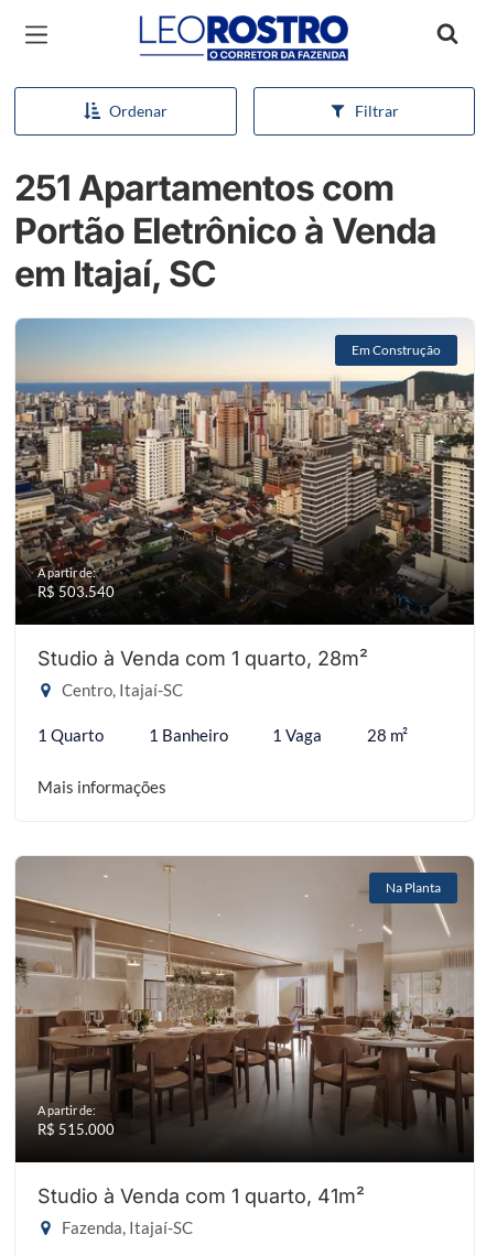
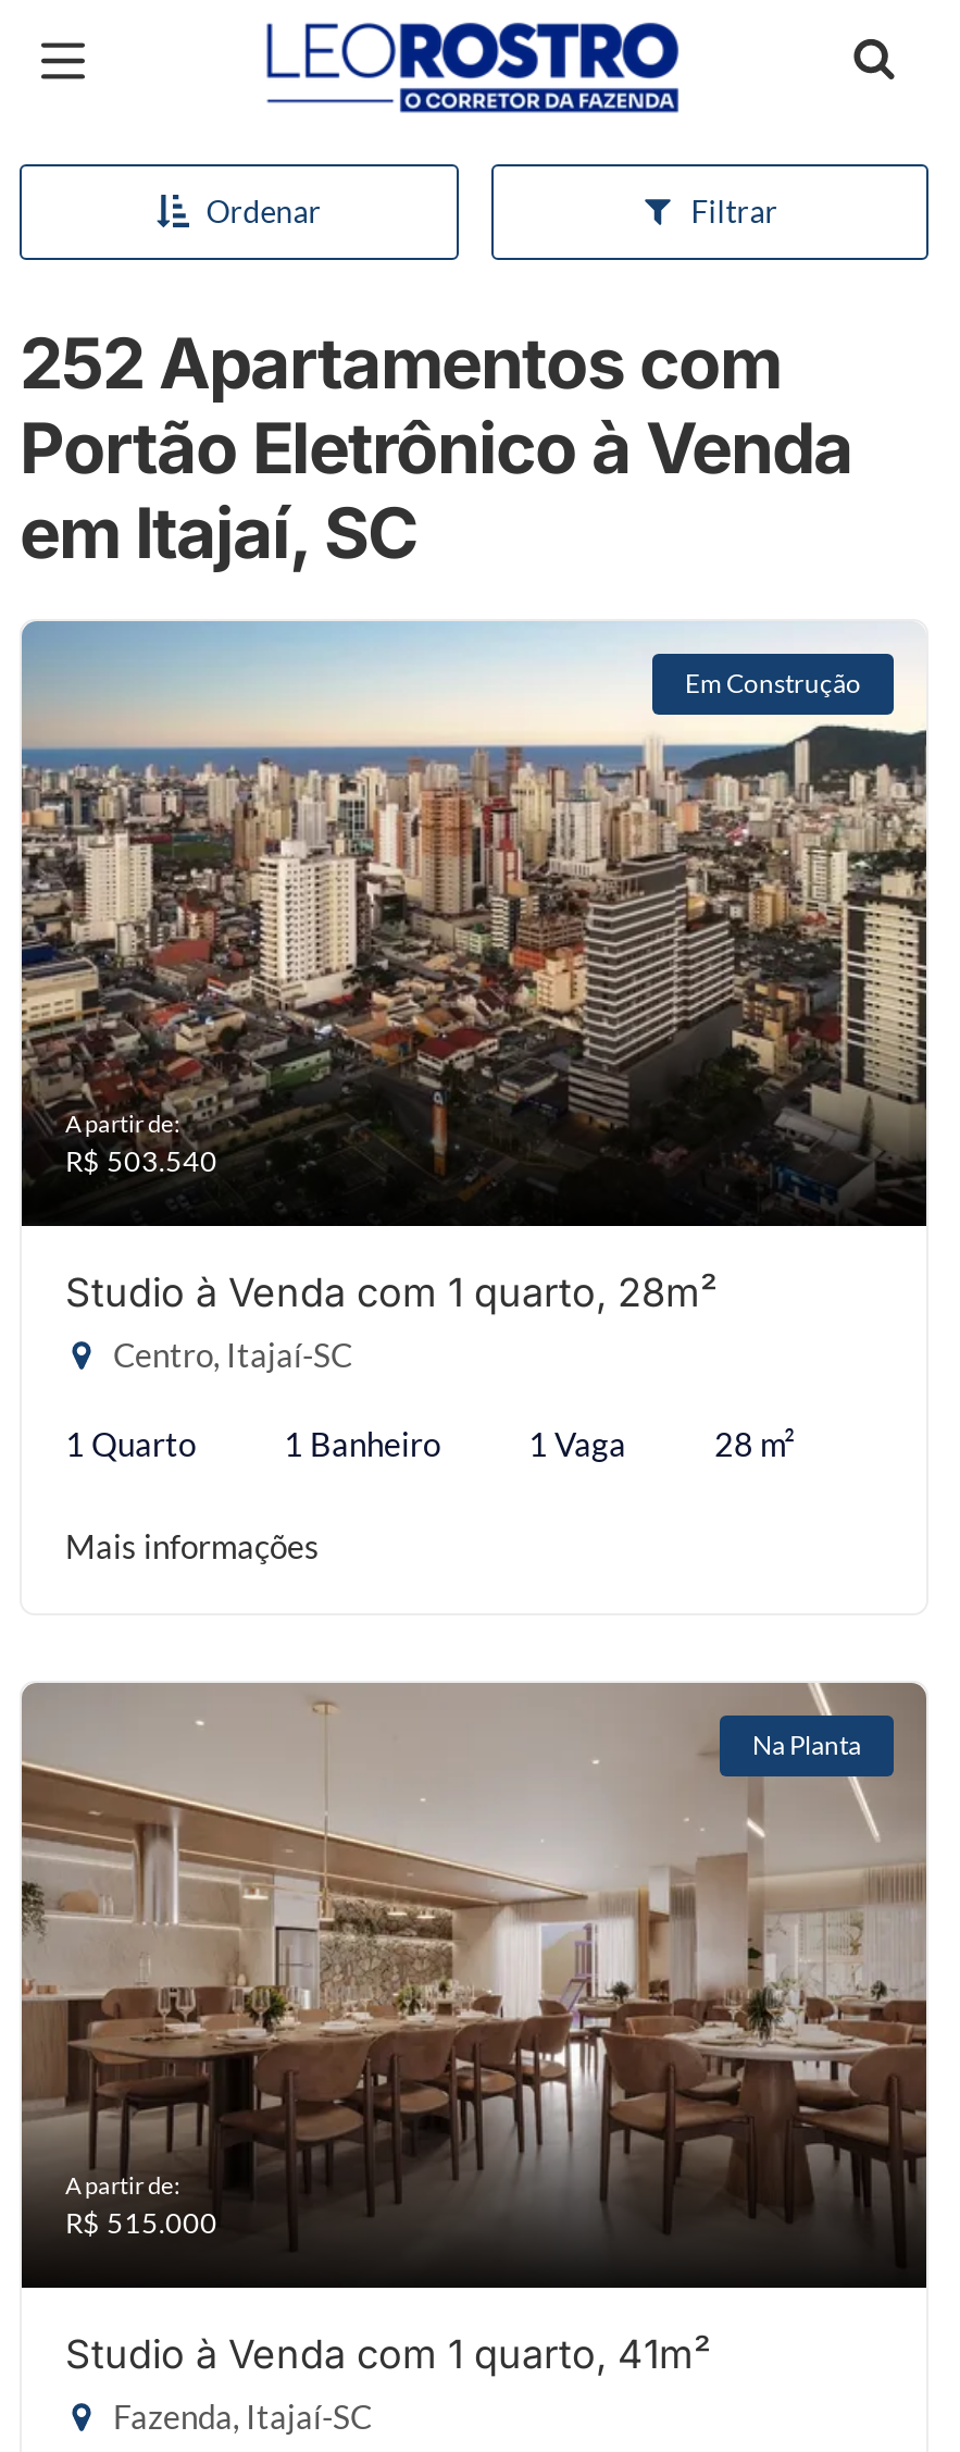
- 251 Apartamentos com
+ 252 Apartamentos com
